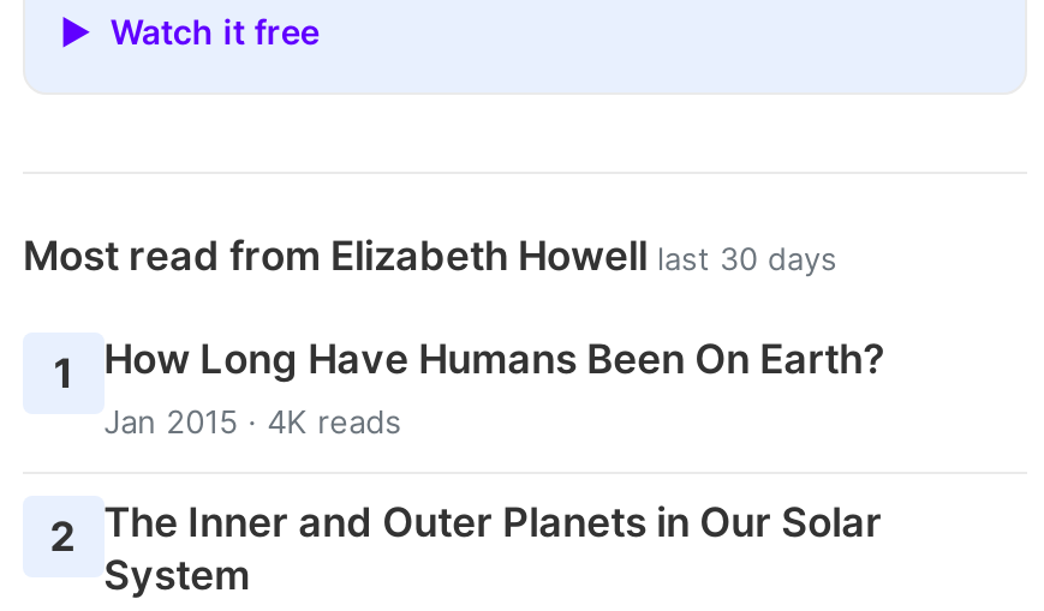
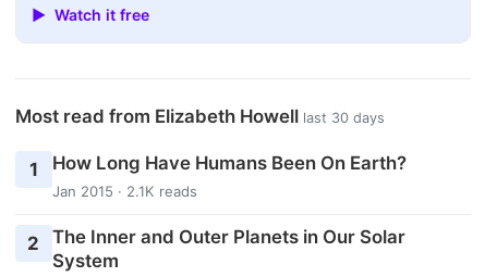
- Jan 2015 · 4K reads
+ Jan 2015 · 2.1K reads
